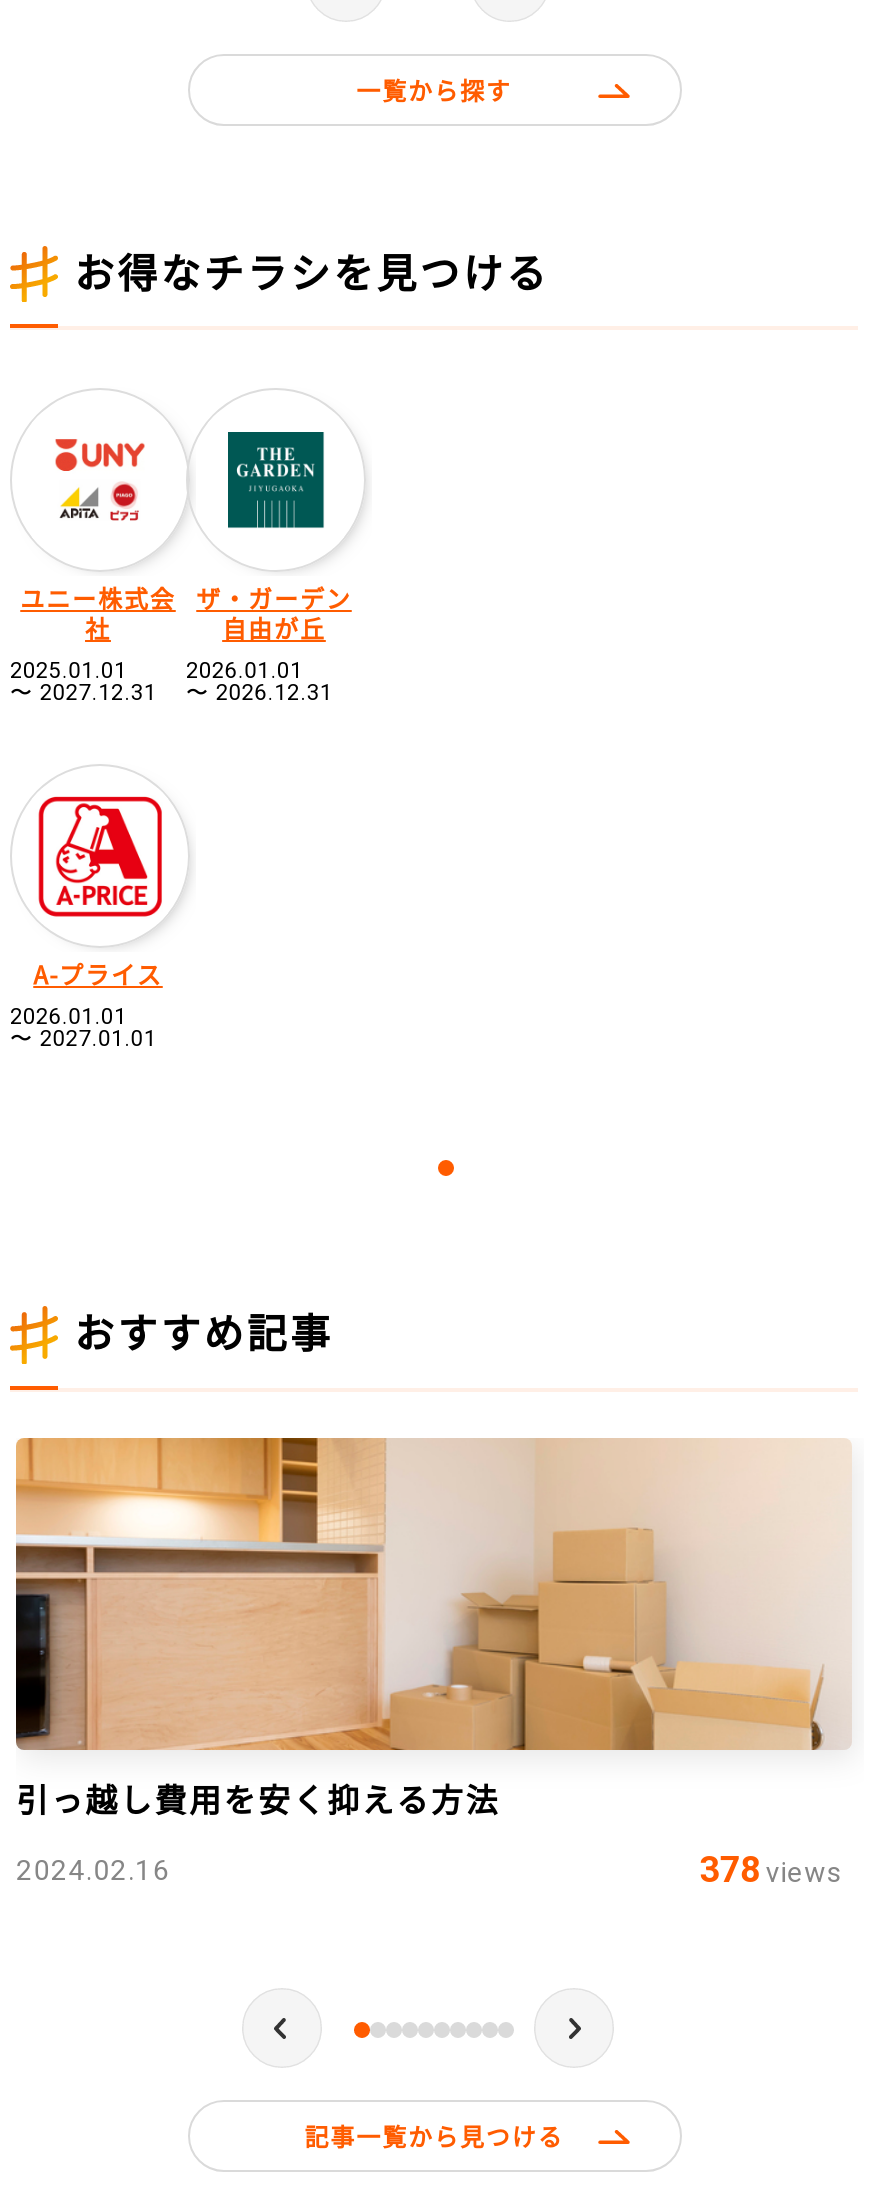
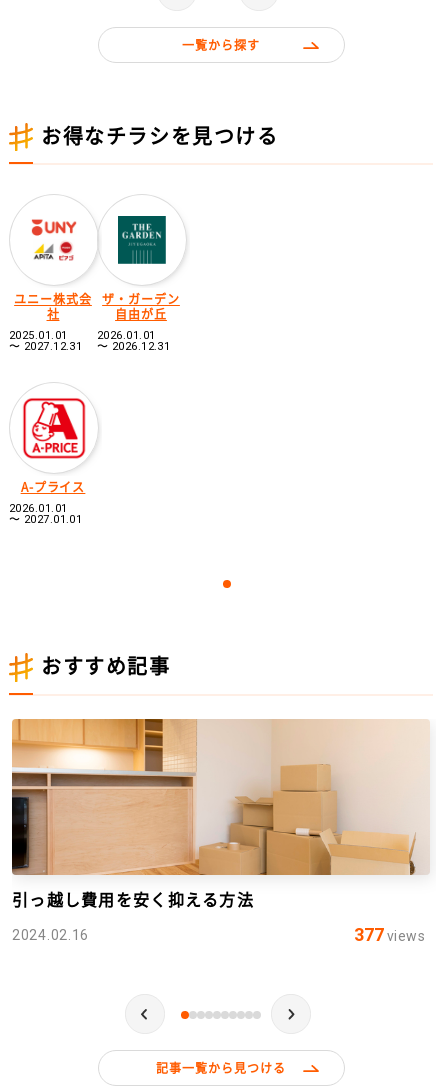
- 378 views
+ 377 views
